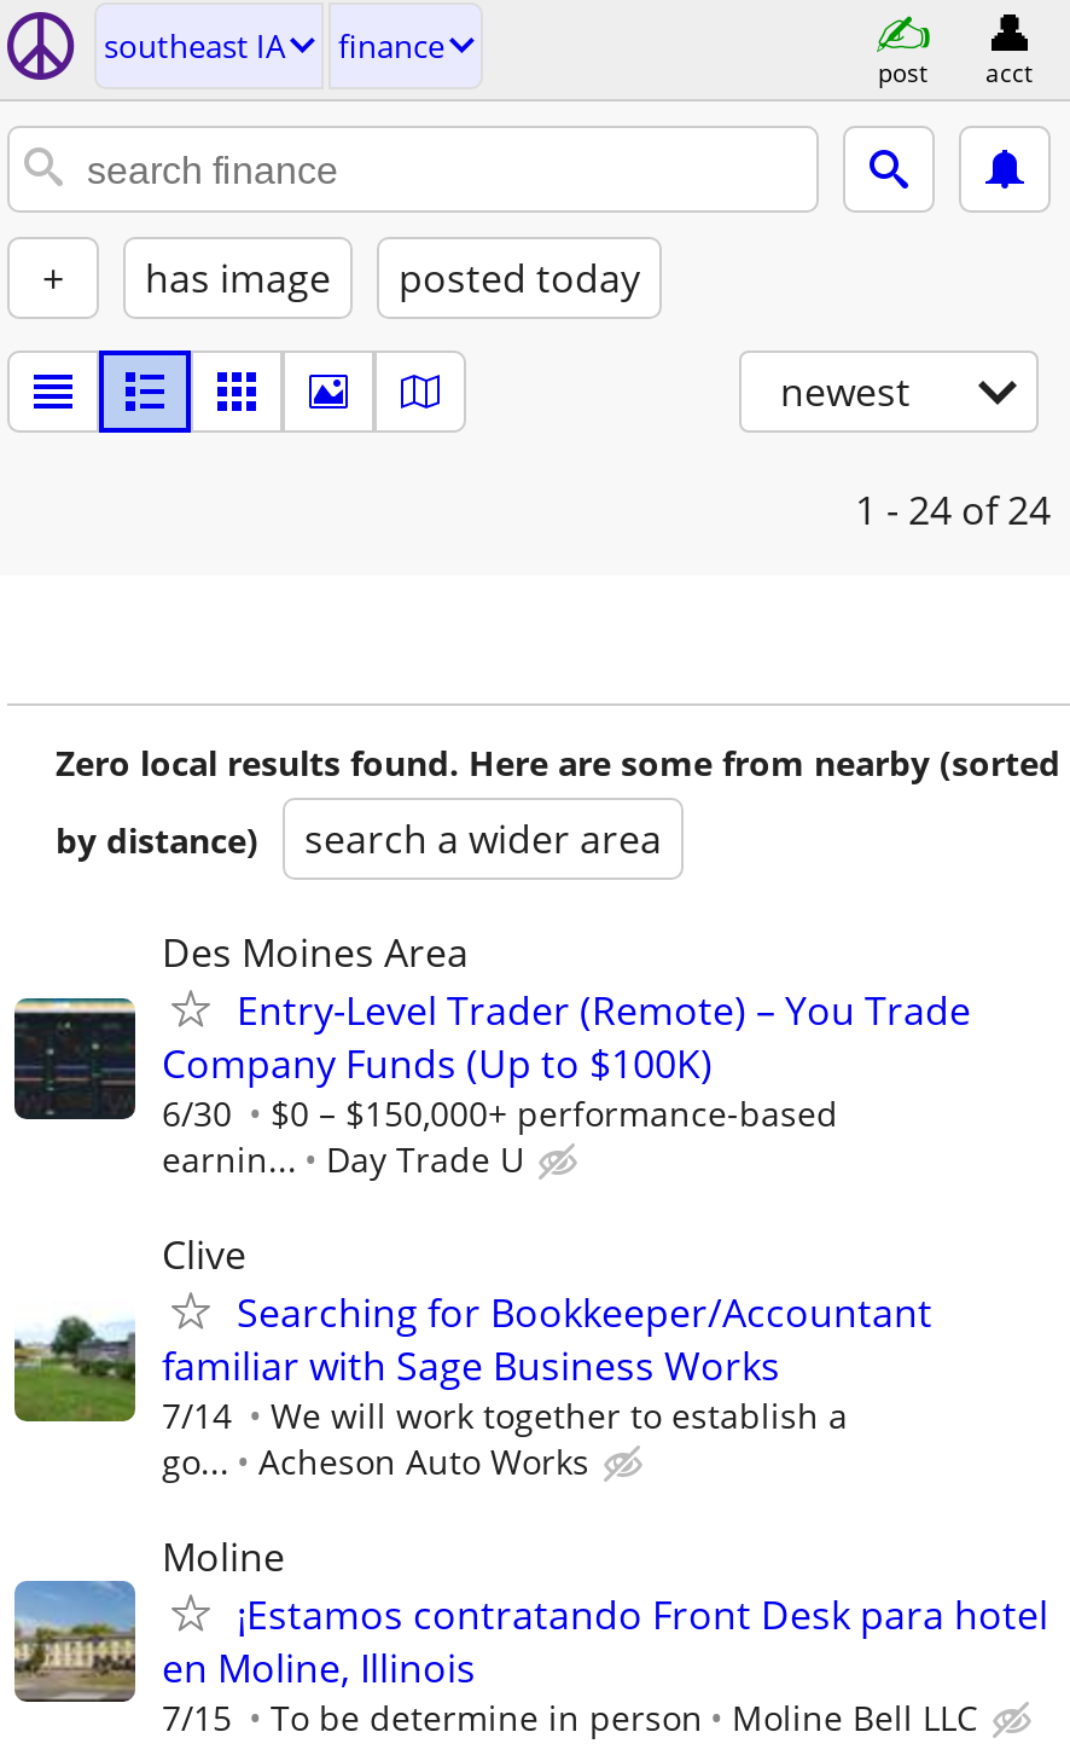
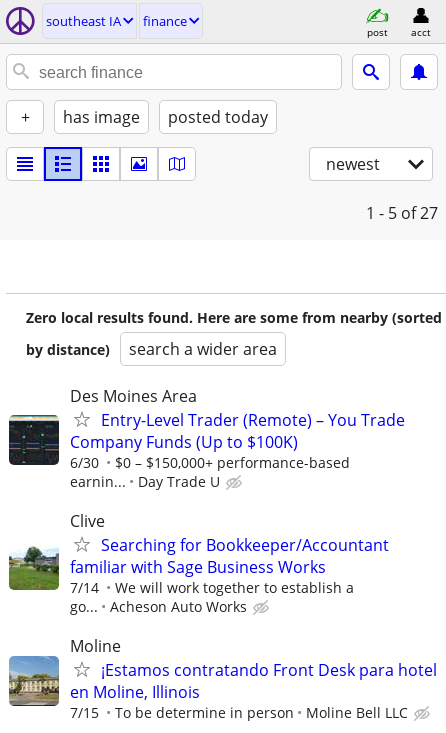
- 1 - 24 of 24
+ 1 - 5 of 27
